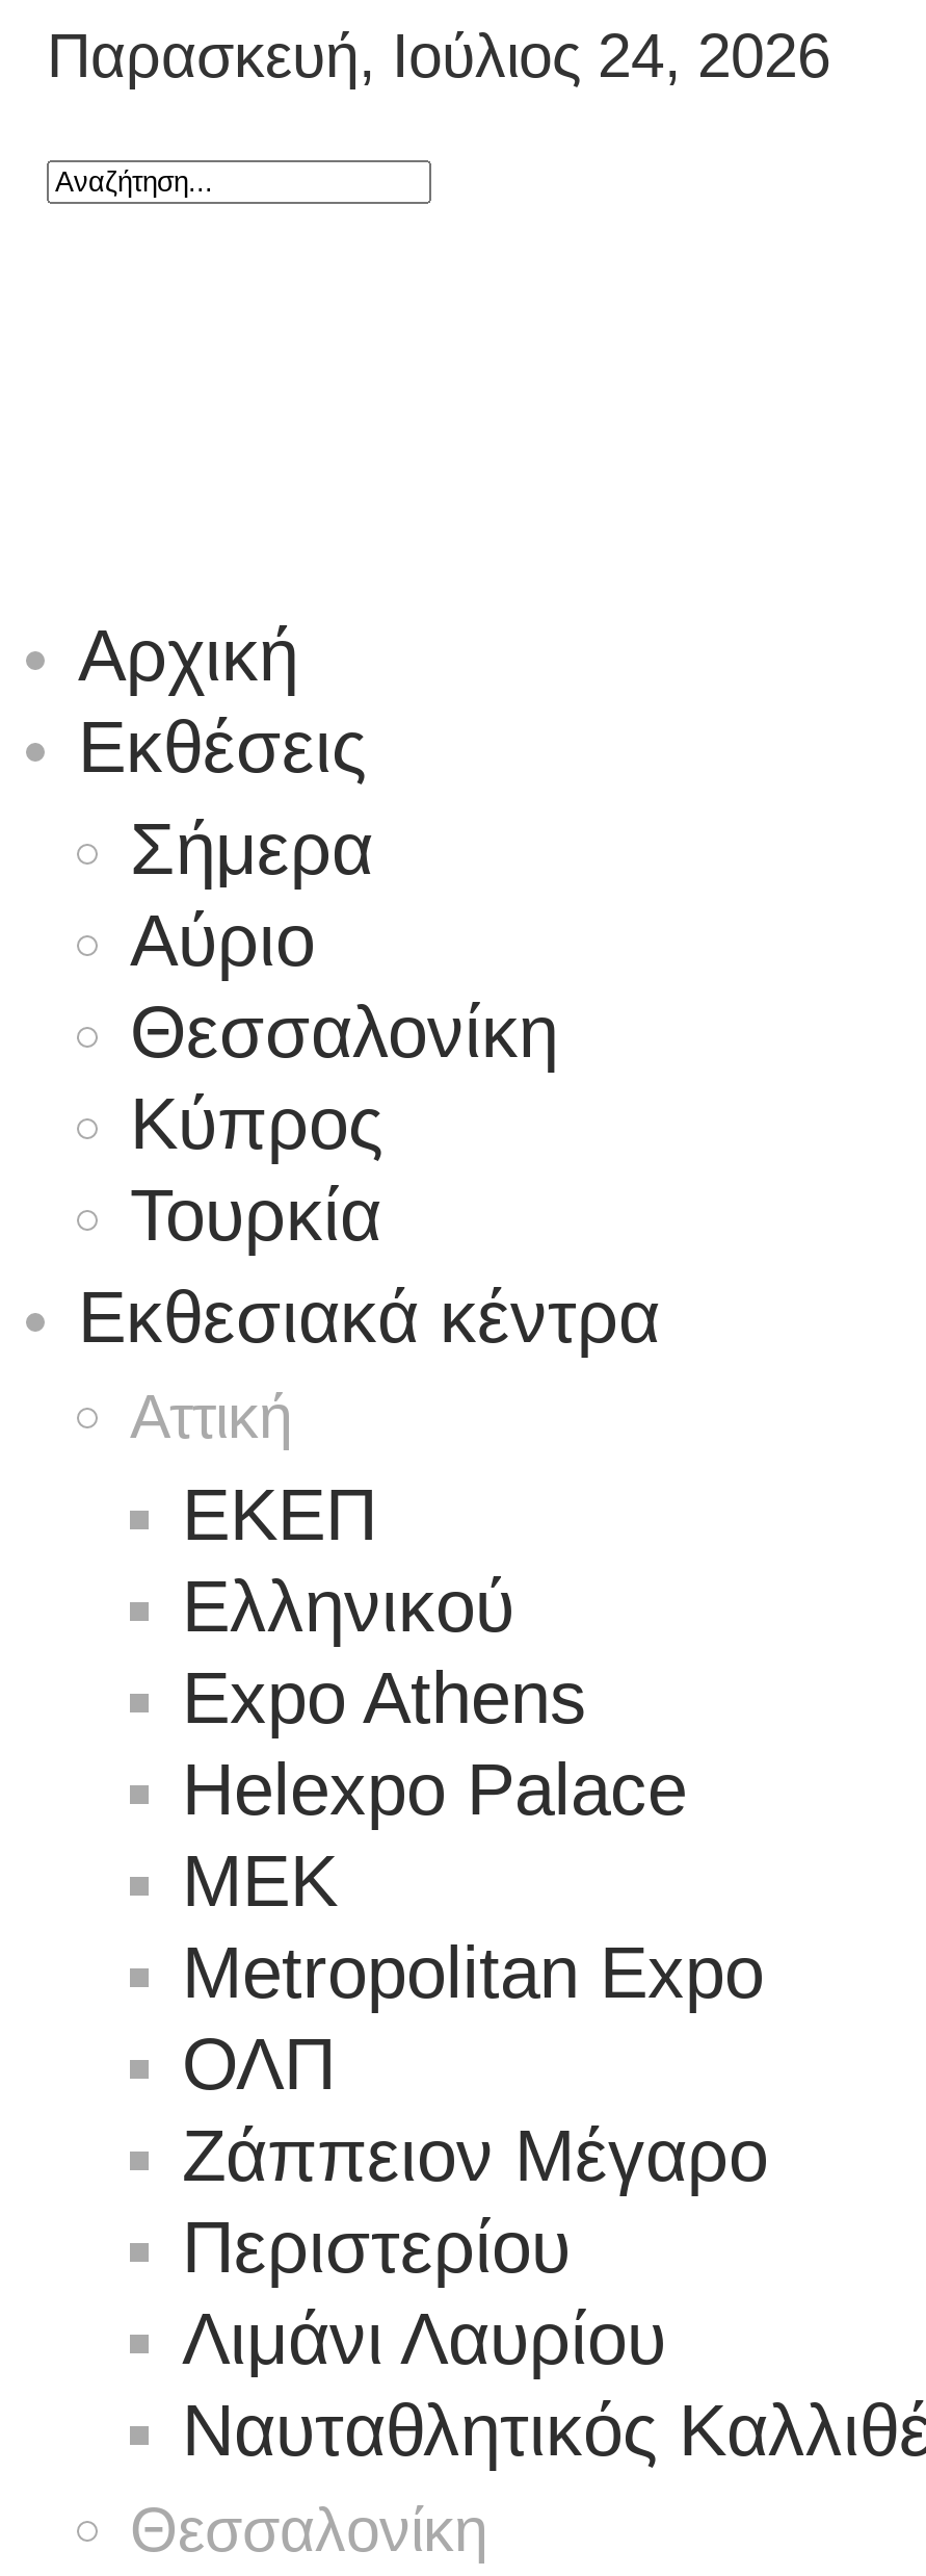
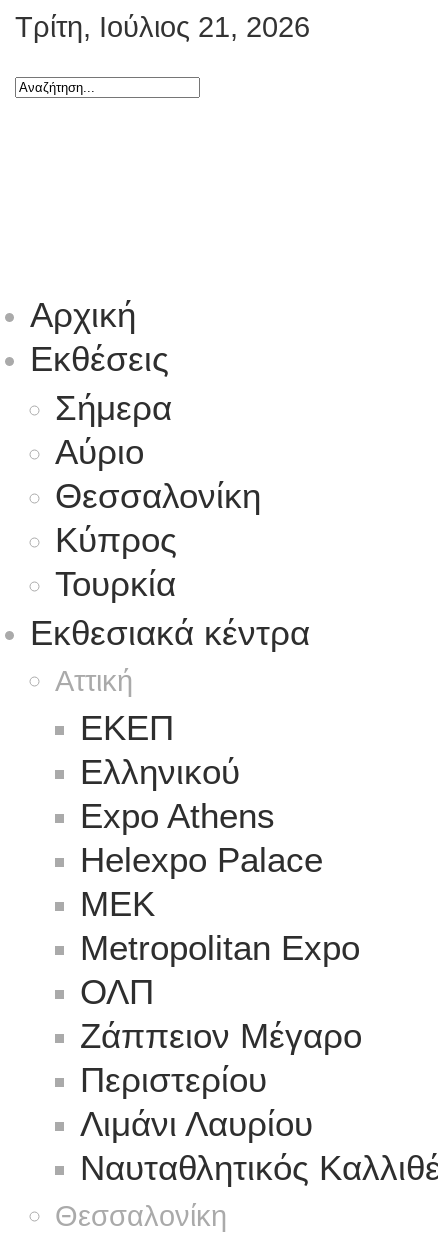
- Παρασκευή, Ιούλιος 24, 2026
+ Τρίτη, Ιούλιος 21, 2026
